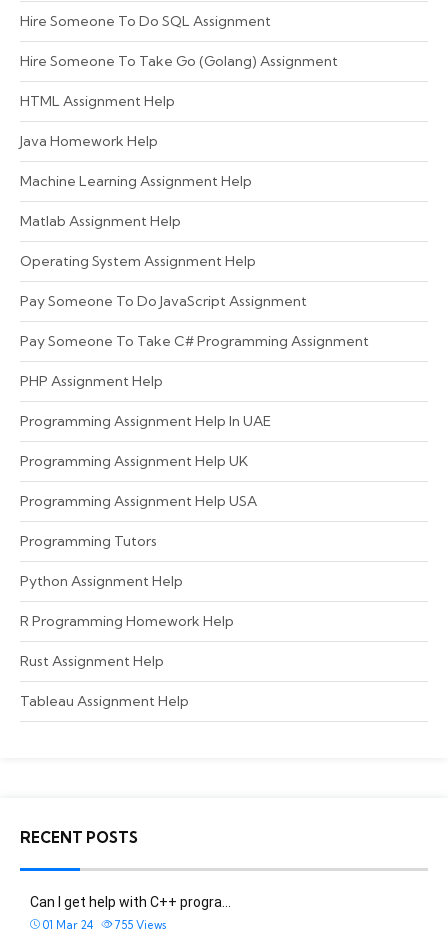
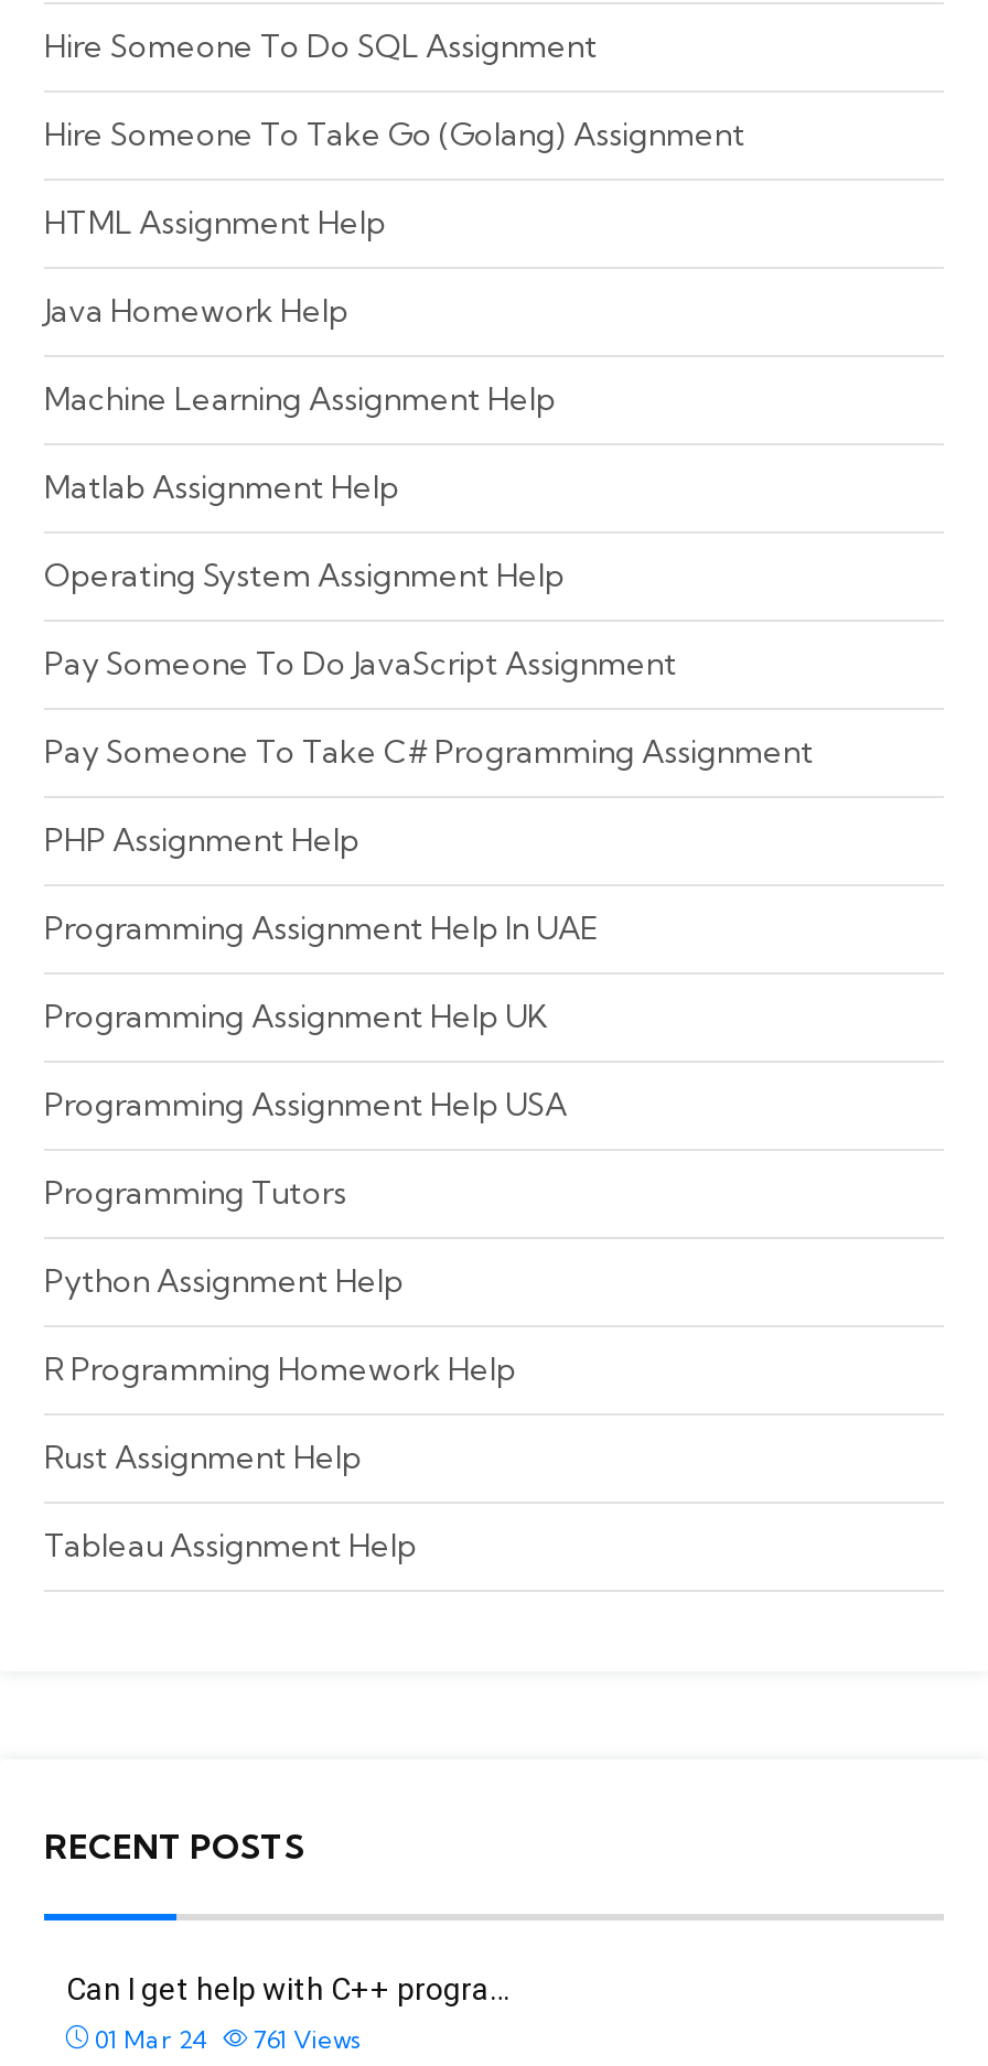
- 01 Mar 24 755 Views
+ 01 Mar 24 761 Views
